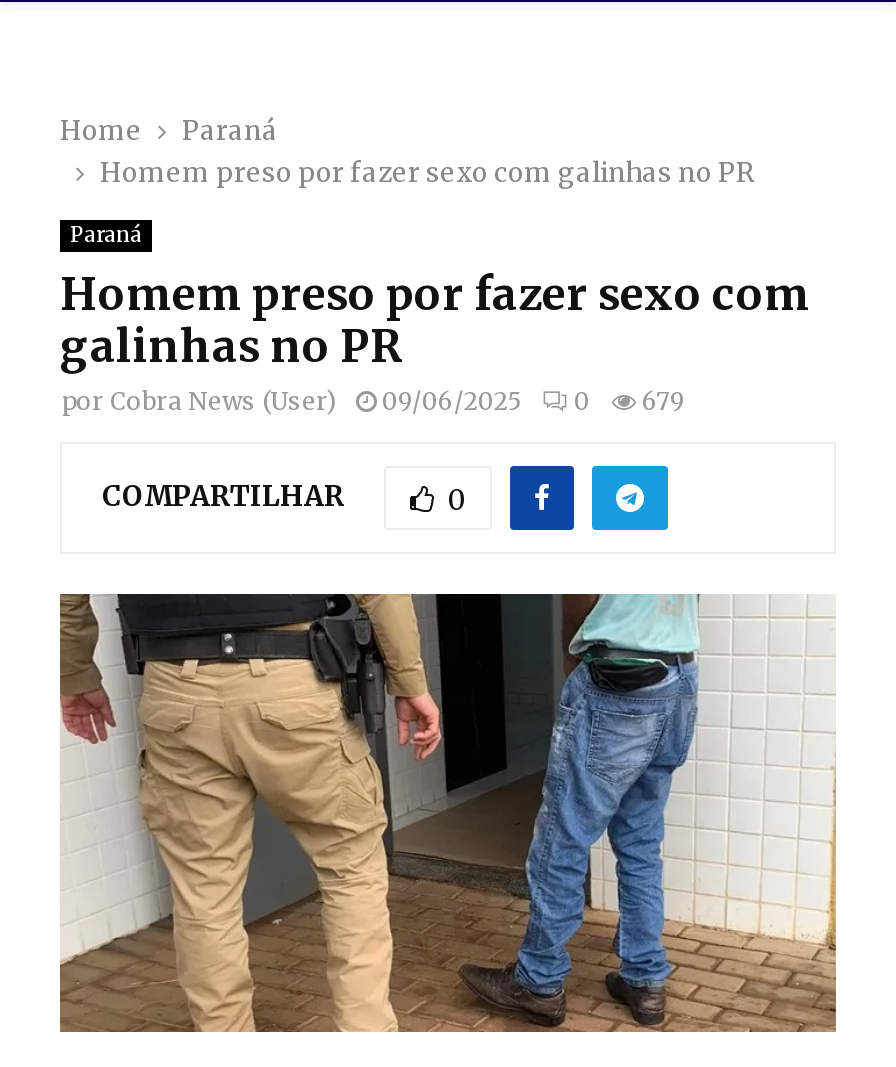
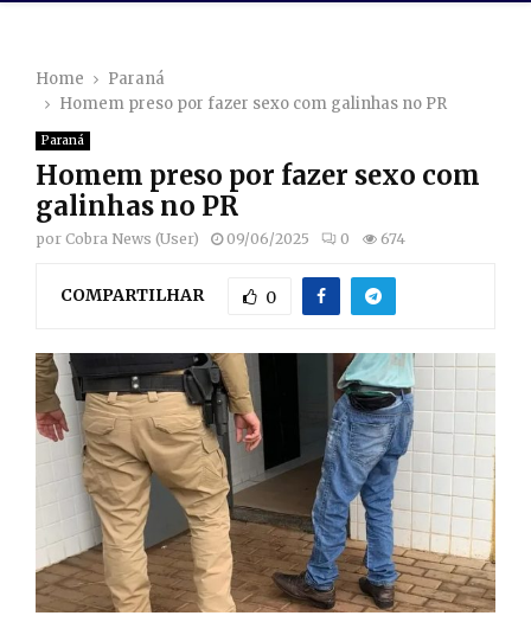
- 679
+ 674
